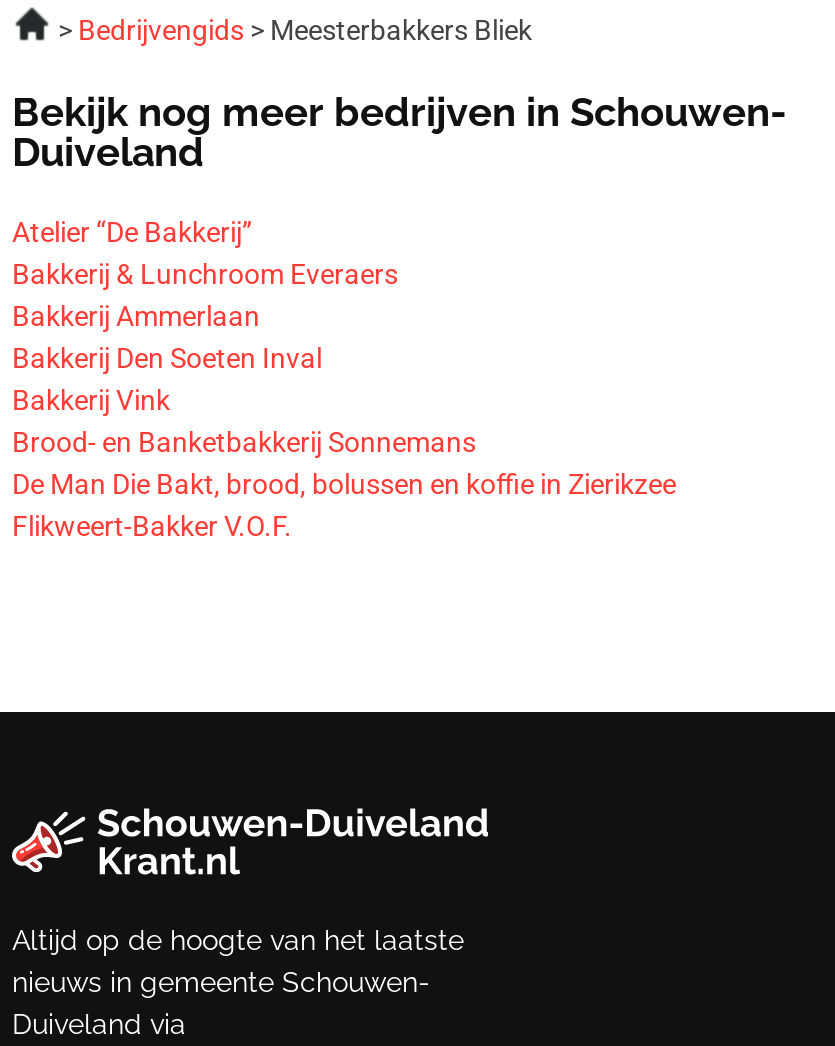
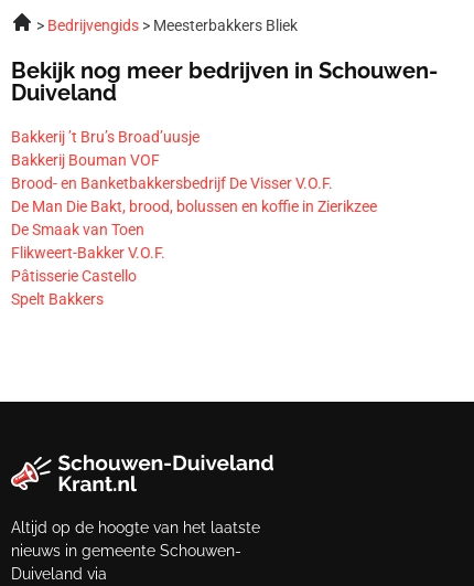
- Atelier “De Bakkerij”
- Bakkerij & Lunchroom Everaers
- Bakkerij Ammerlaan
- Bakkerij Den Soeten Inval
- Bakkerij Vink
- Brood- en Banketbakkerij Sonnemans
+ Bakkerij ’t Bru’s Broad’uusje
+ Bakkerij Bouman VOF
+ Brood- en Banketbakkersbedrijf De Visser V.O.F.

moved up: De Man Die Bakt, brood, bolussen en koffie in Zierikzee

+ De Smaak van Toen

moved up: Flikweert-Bakker V.O.F.

+ Pâtisserie Castello
+ Spelt Bakkers
